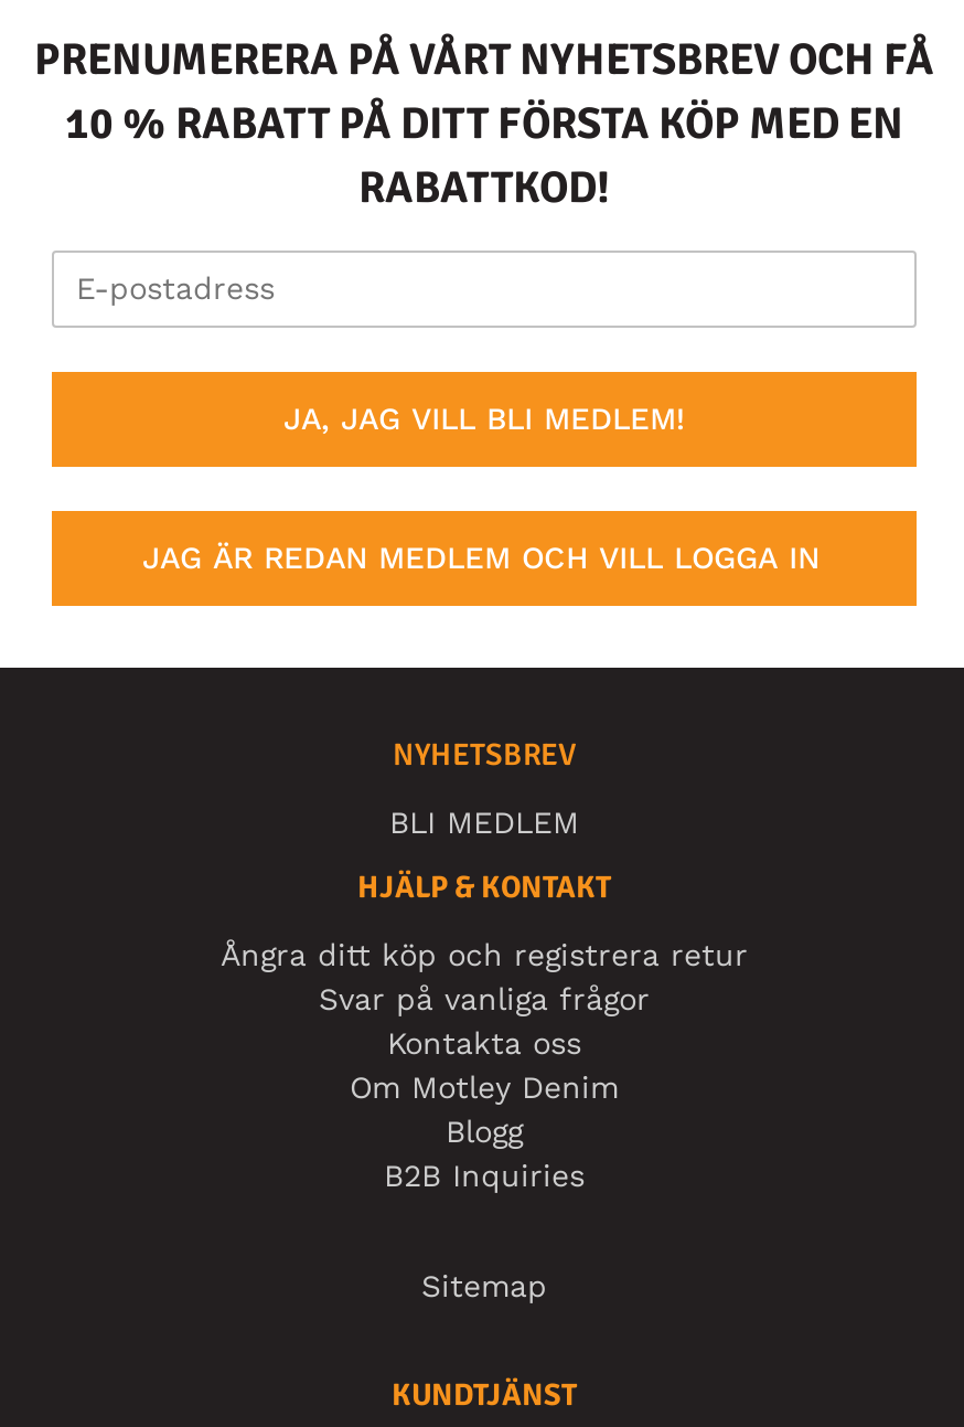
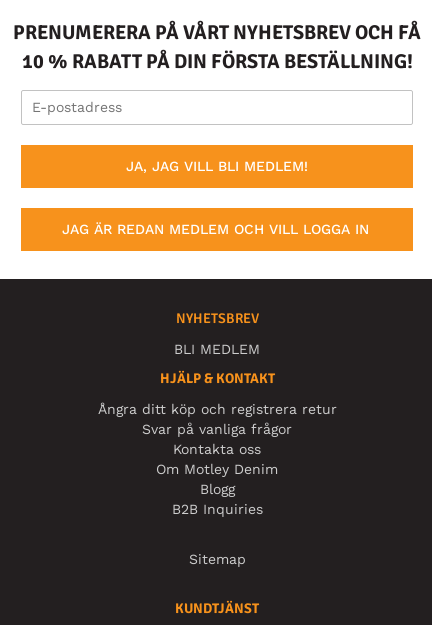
- 10 % RABATT PÅ DITT FÖRSTA KÖP MED EN
- RABATTKOD!
+ 10 % RABATT PÅ DIN FÖRSTA BESTÄLLNING!
